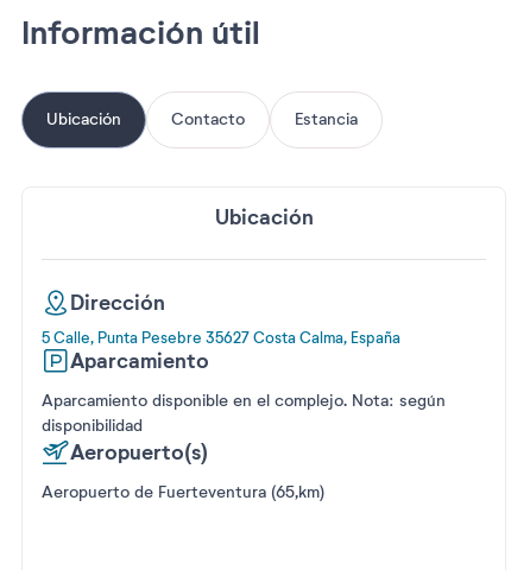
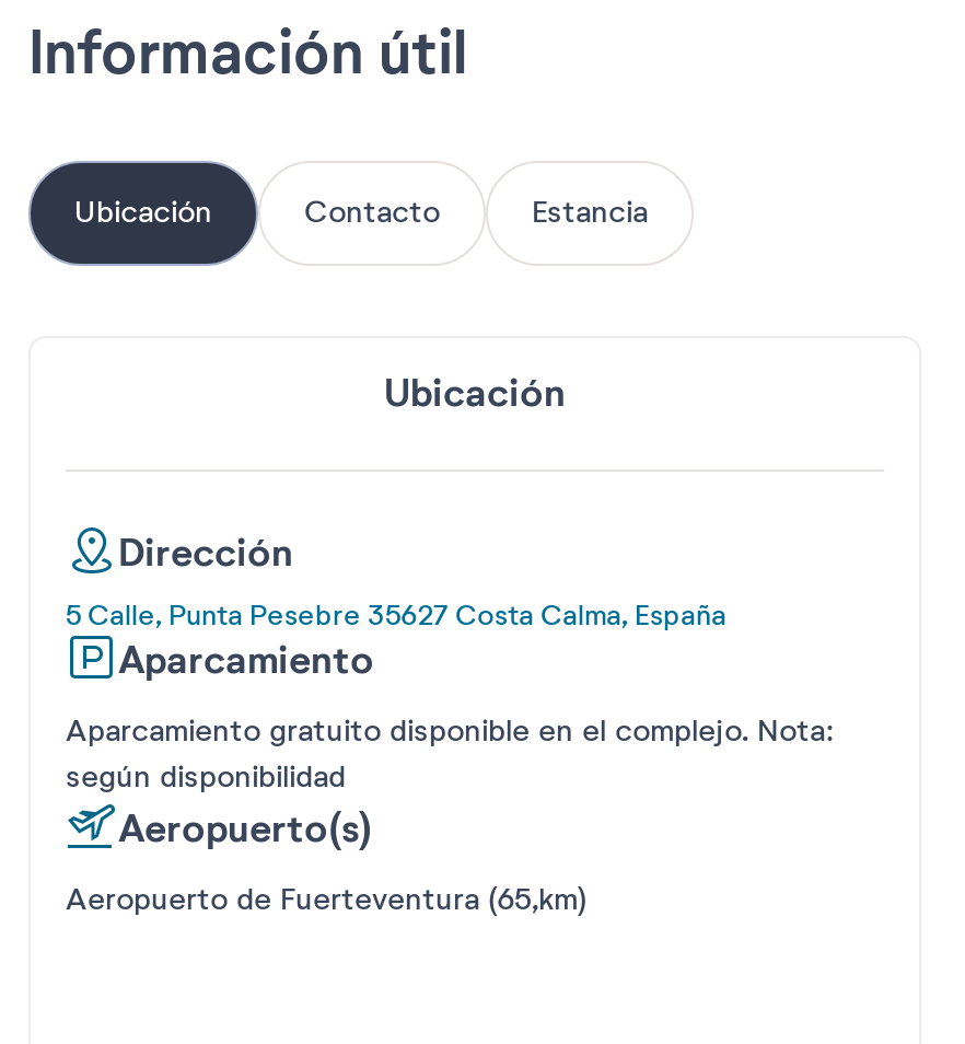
- Aparcamiento disponible en el complejo. Nota: según
- disponibilidad
+ Aparcamiento gratuito disponible en el complejo. Nota:
+ según disponibilidad
